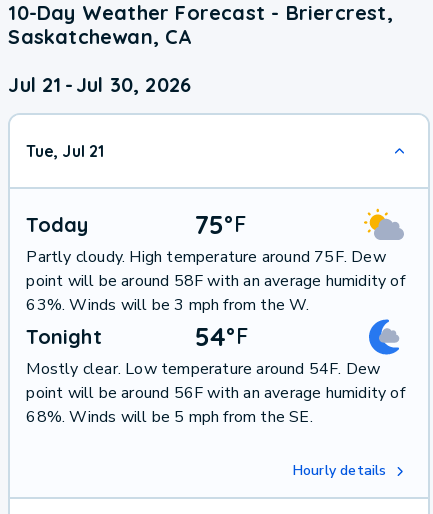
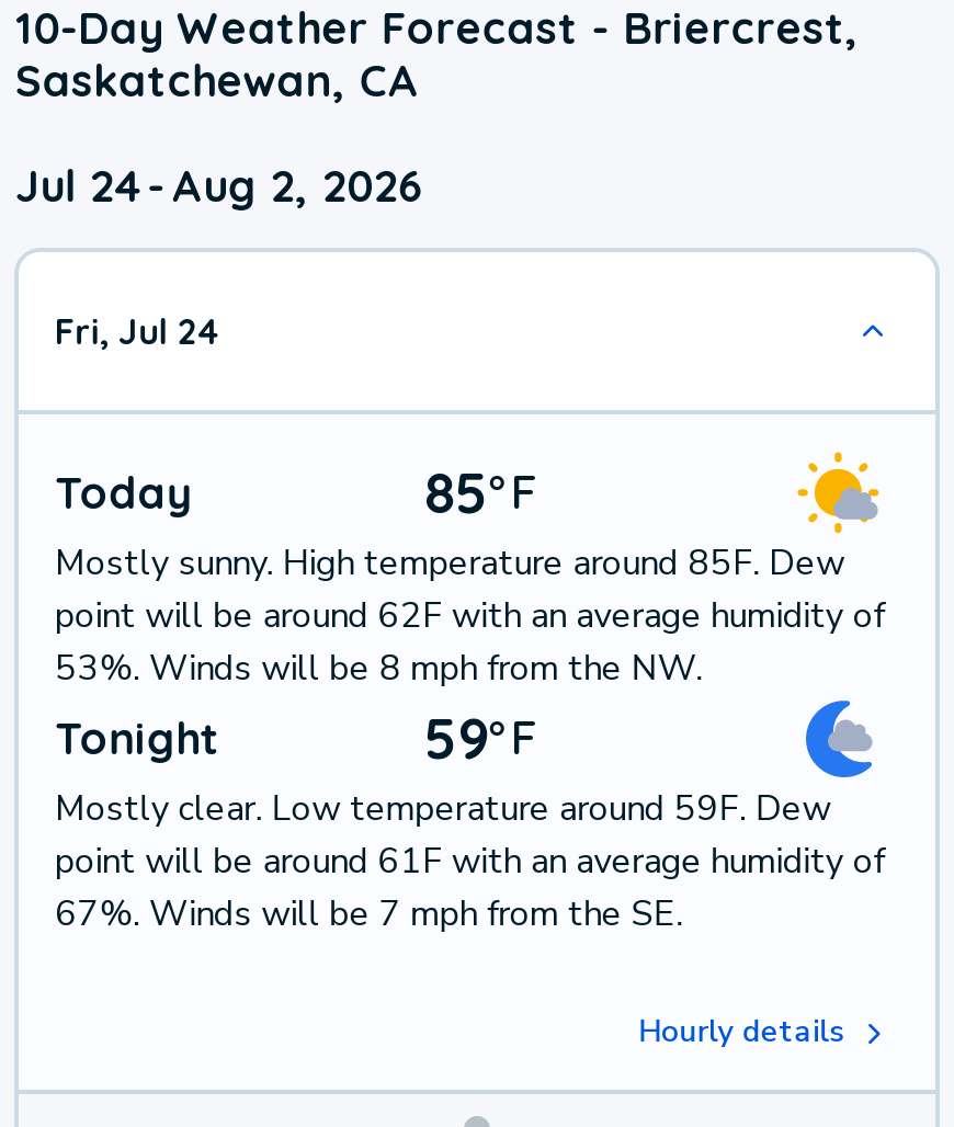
- Jul 21 - Jul 30, 2026
+ Jul 24 - Aug 2, 2026

- Tue, Jul 21
+ Fri, Jul 24

- [image]
- Partly cloudy. High temperature around 75F. Dew
+ [image]
+ Mostly sunny. High temperature around 85F. Dew

- 75°F
+ 85°F

- point will be around 58F with an average humidity of
+ point will be around 62F with an average humidity of

- 63%. Winds will be 3 mph from the W.
+ 53%. Winds will be 8 mph from the NW.

- 54°F
+ 59°F

- Mostly clear. Low temperature around 54F. Dew
+ Mostly clear. Low temperature around 59F. Dew

- point will be around 56F with an average humidity of
+ point will be around 61F with an average humidity of

- 68%. Winds will be 5 mph from the SE.
+ 67%. Winds will be 7 mph from the SE.
